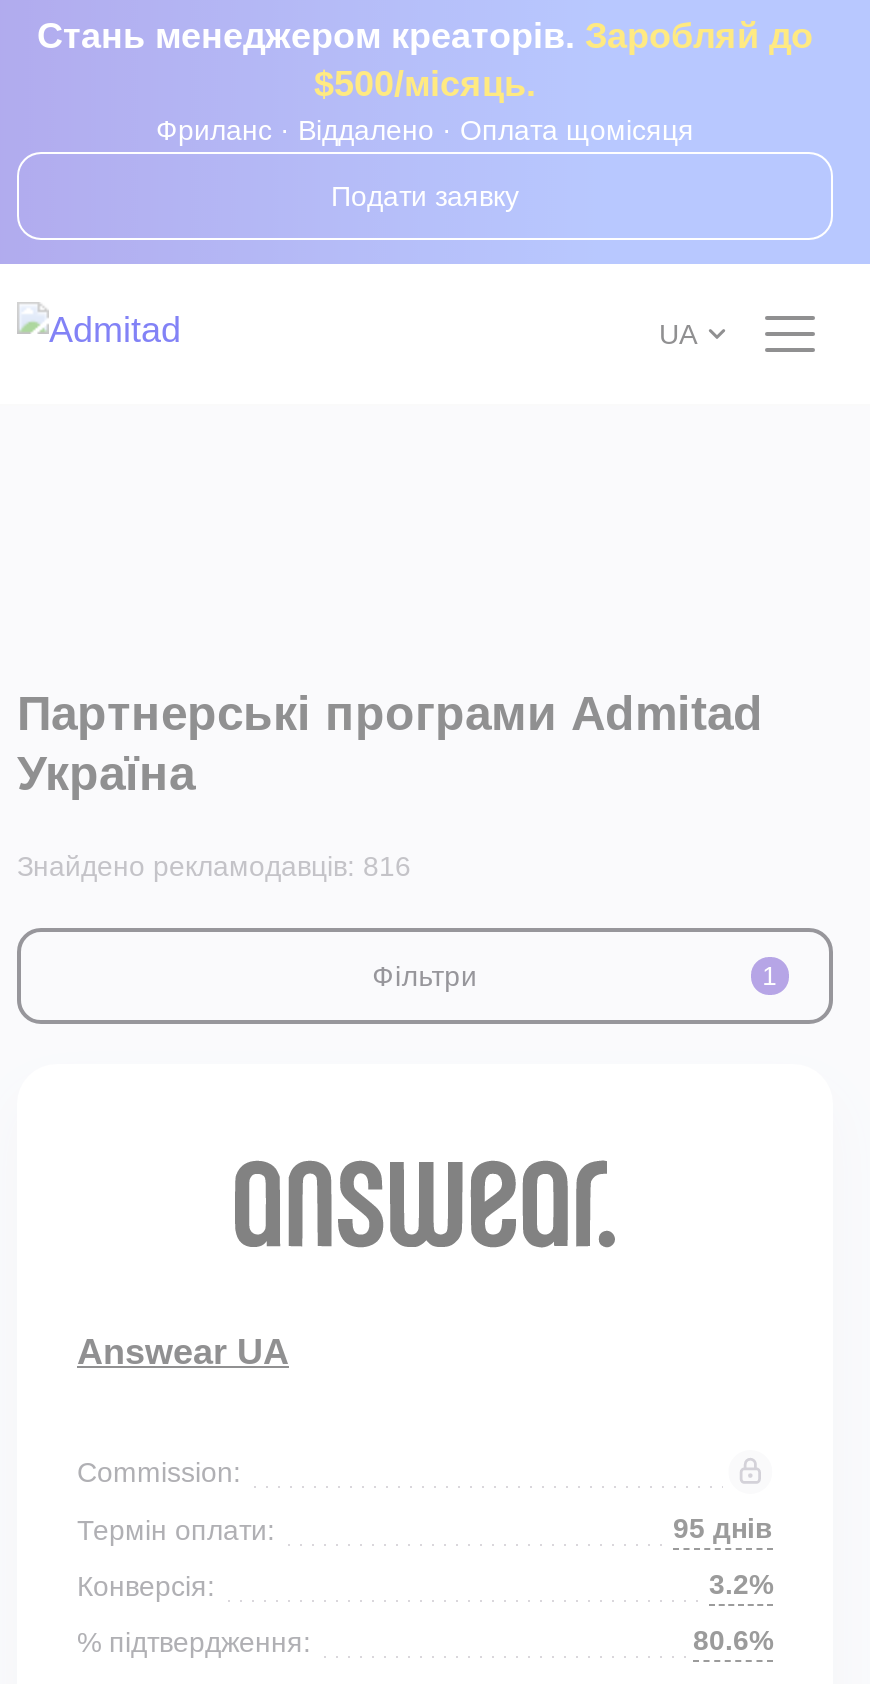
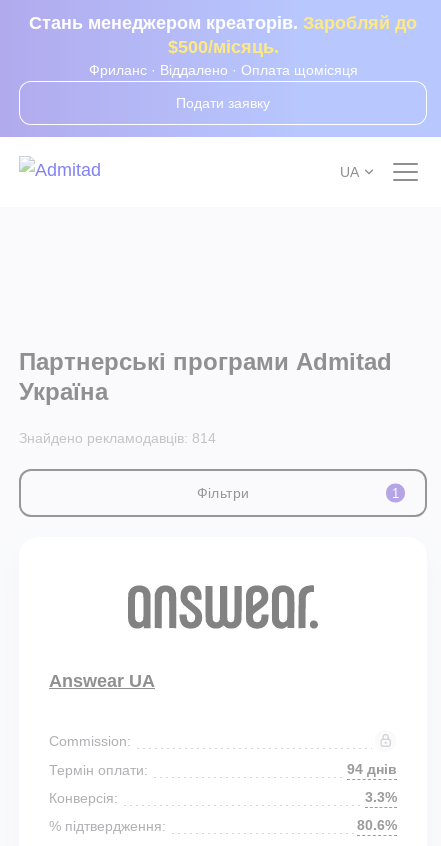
- Знайдено рекламодавців: 816
+ Знайдено рекламодавців: 814

- 95 днів
+ 94 днів

- 3.2%
+ 3.3%
